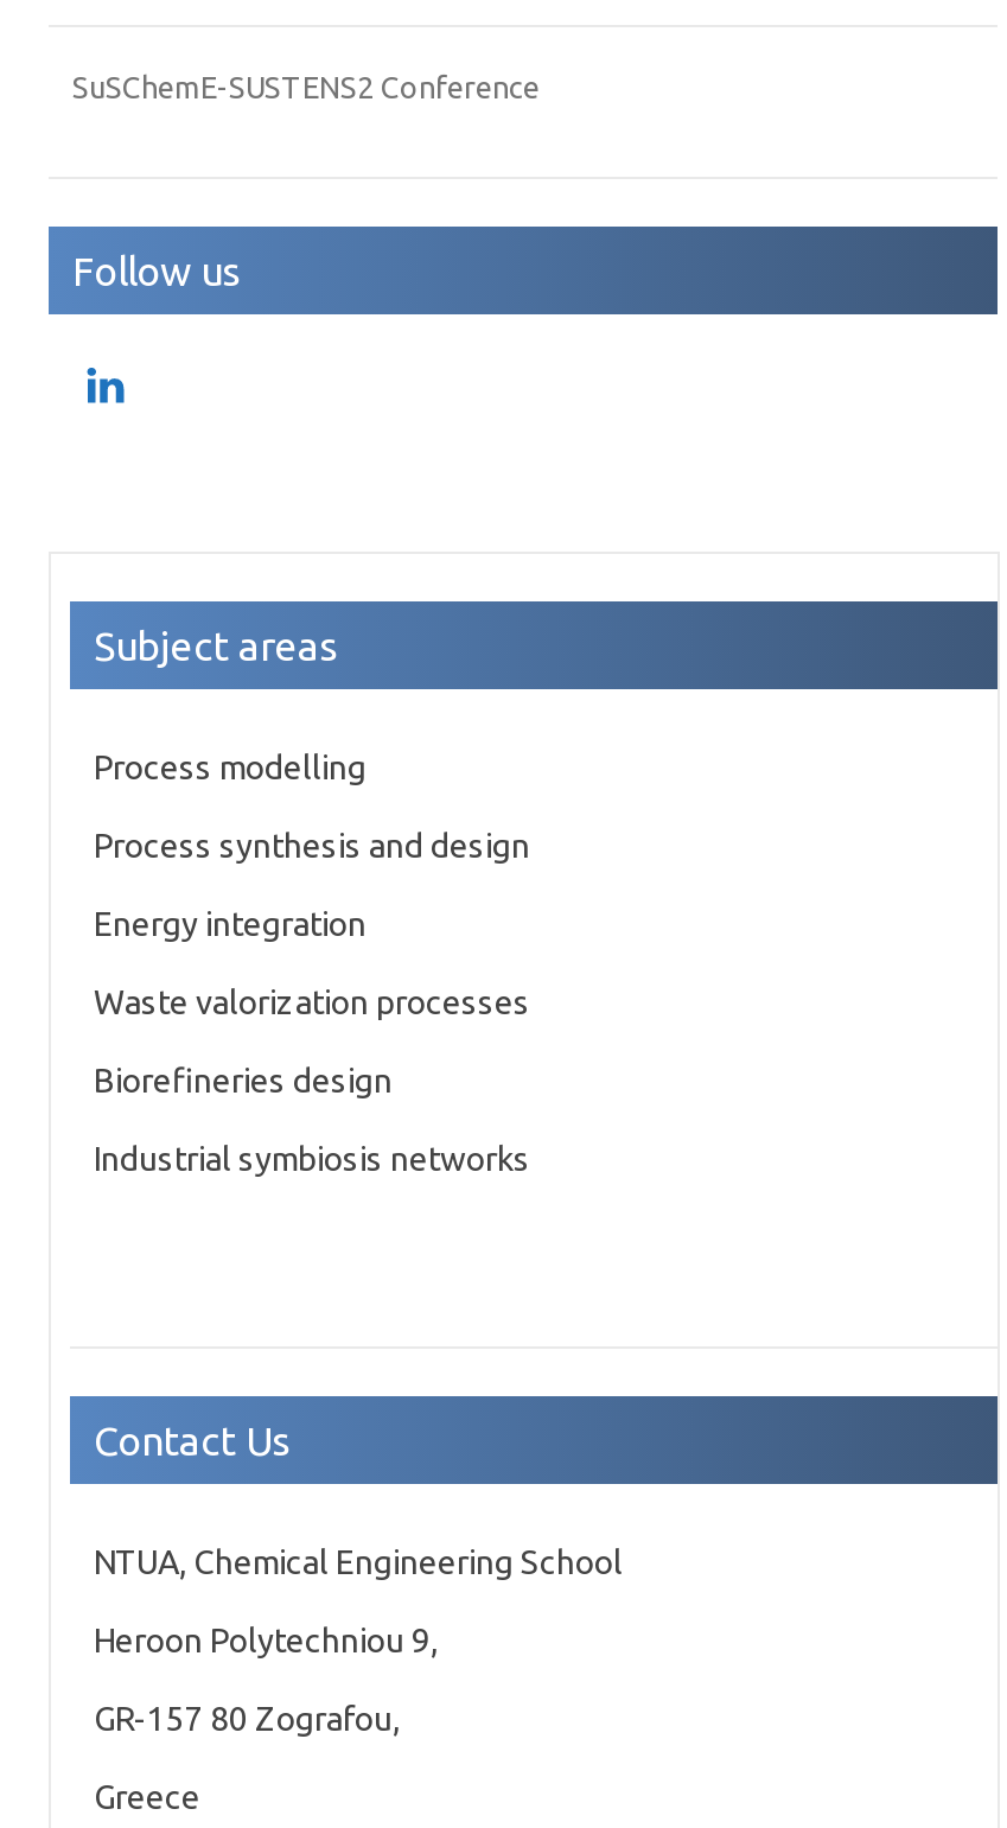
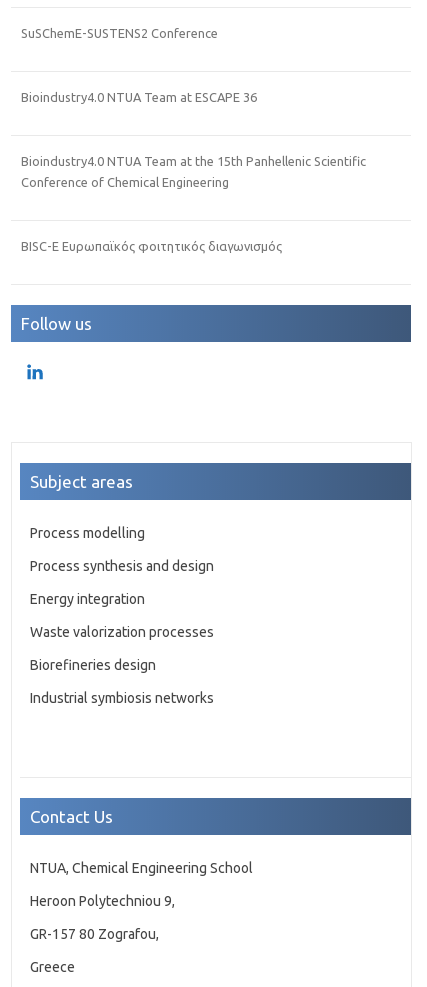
+ Bioindustry4.0 NTUA Team at ESCAPE 36

+ Bioindustry4.0 NTUA Team at the 15th Panhellenic Scientific
+ Conference of Chemical Engineering

+ BISC-E Ευρωπαϊκός φοιτητικός διαγωνισμός
